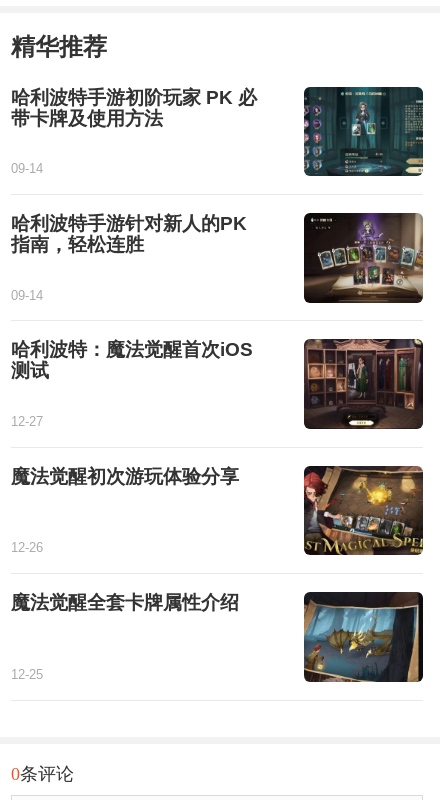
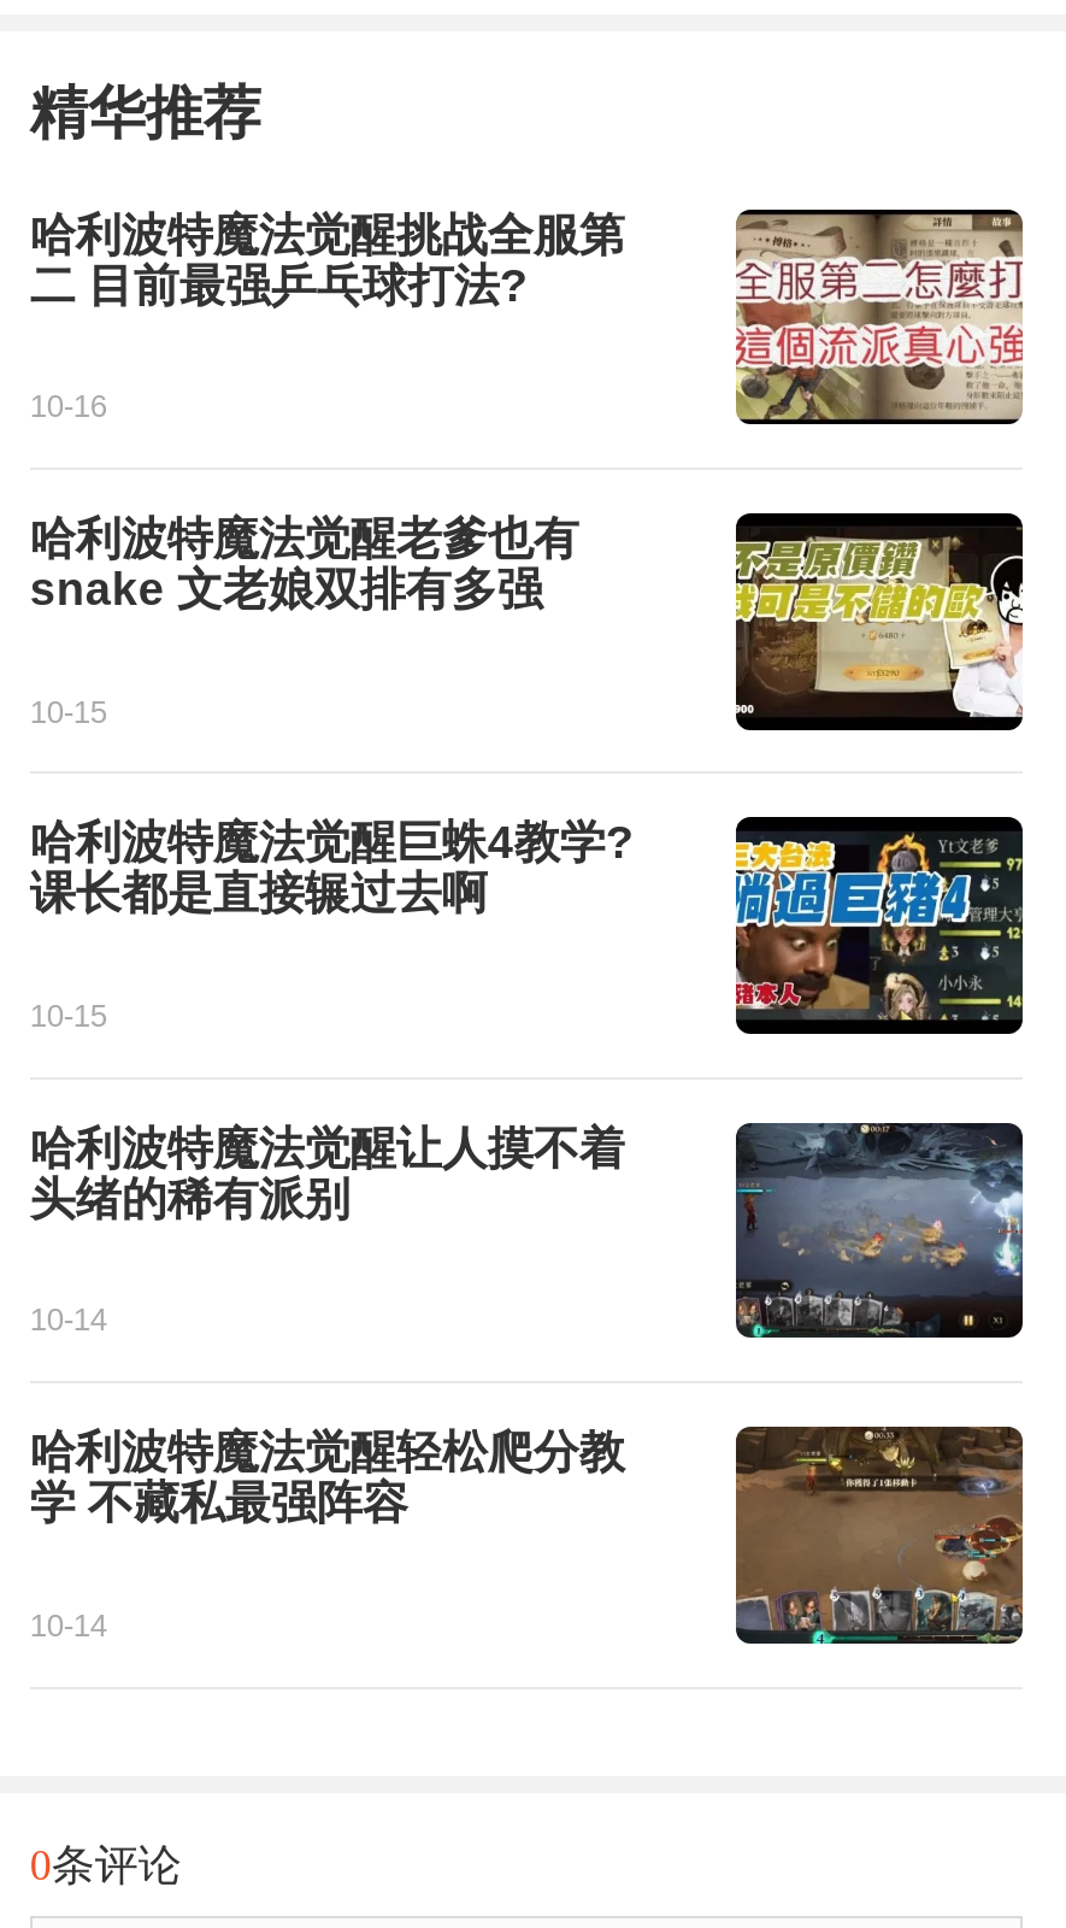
- 哈利波特手游初阶玩家 PK 必
- 带卡牌及使用方法
+ 哈利波特魔法觉醒挑战全服第
+ 二 目前最强乒乓球打法?

- [image]
+ [image]

- 09-14
+ 10-16

- 哈利波特手游针对新人的PK
- 指南，轻松连胜
+ 哈利波特魔法觉醒老爹也有
+ snake 文老娘双排有多强

- [image]
+ [image]

- 09-14
+ 10-15

- 哈利波特：魔法觉醒首次iOS
- 测试
+ 哈利波特魔法觉醒巨蛛4教学?
+ 课长都是直接辗过去啊

- [image]
+ [image]

- 12-27
+ 10-15

- 魔法觉醒初次游玩体验分享
+ 哈利波特魔法觉醒让人摸不着
+ 头绪的稀有派别

- [image]
+ [image]

- 12-26
+ 10-14

- 魔法觉醒全套卡牌属性介绍
+ 哈利波特魔法觉醒轻松爬分教
+ 学 不藏私最强阵容

- [image]
+ [image]

- 12-25
+ 10-14
